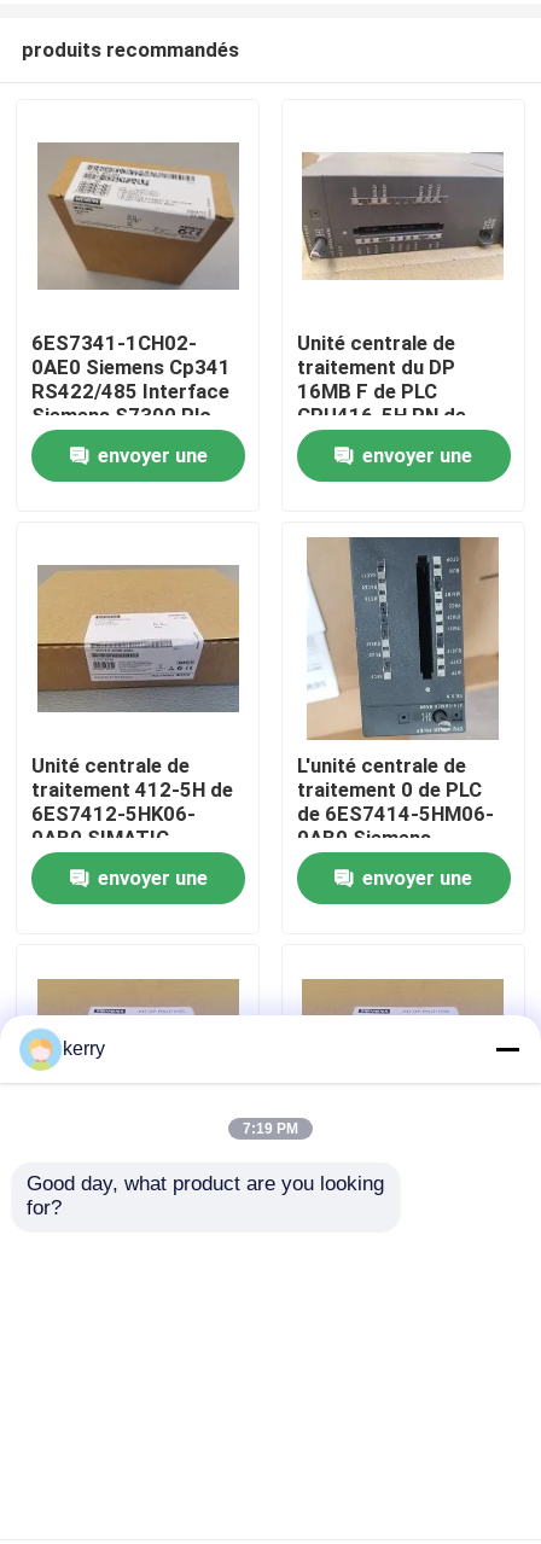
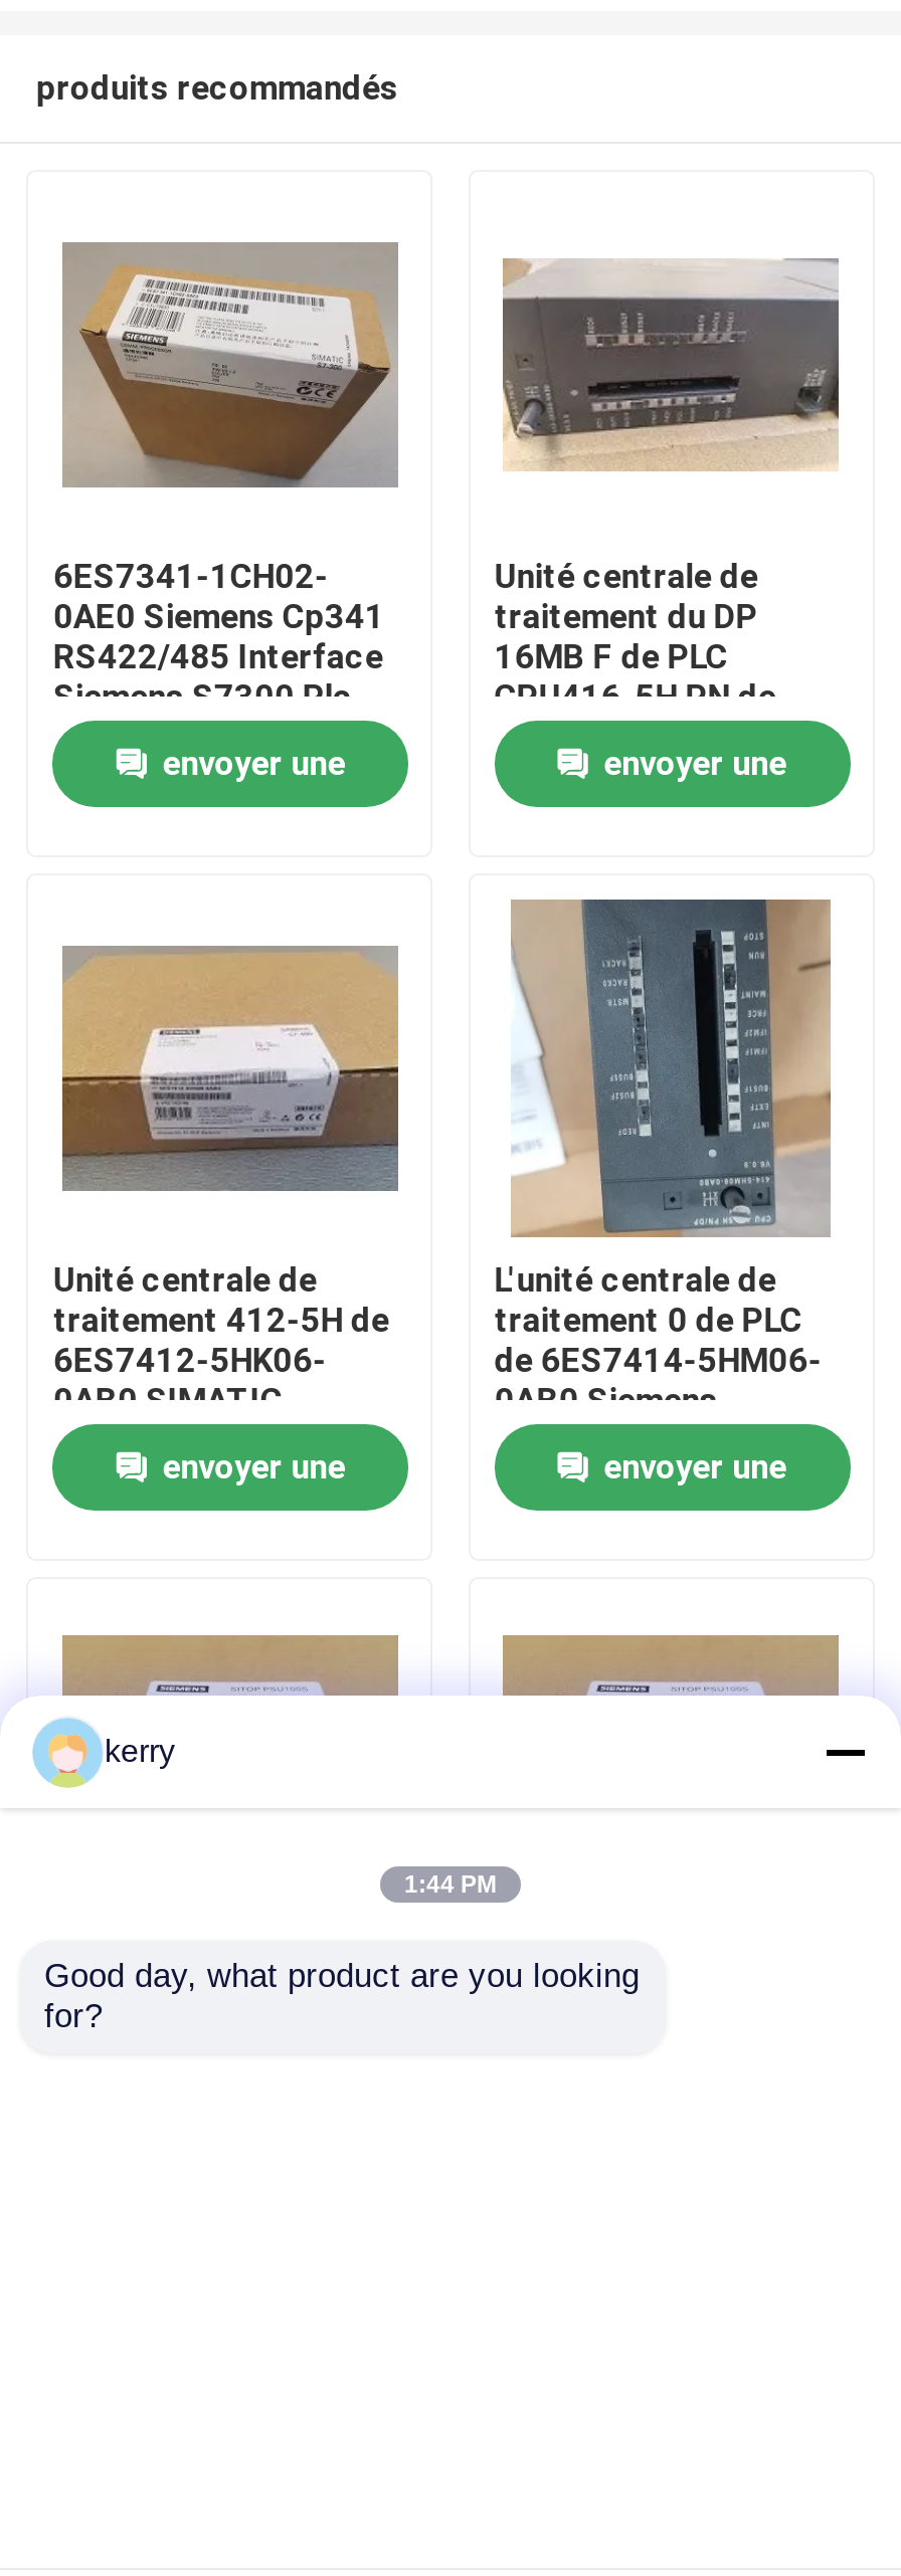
- 7:19 PM
+ 1:44 PM
